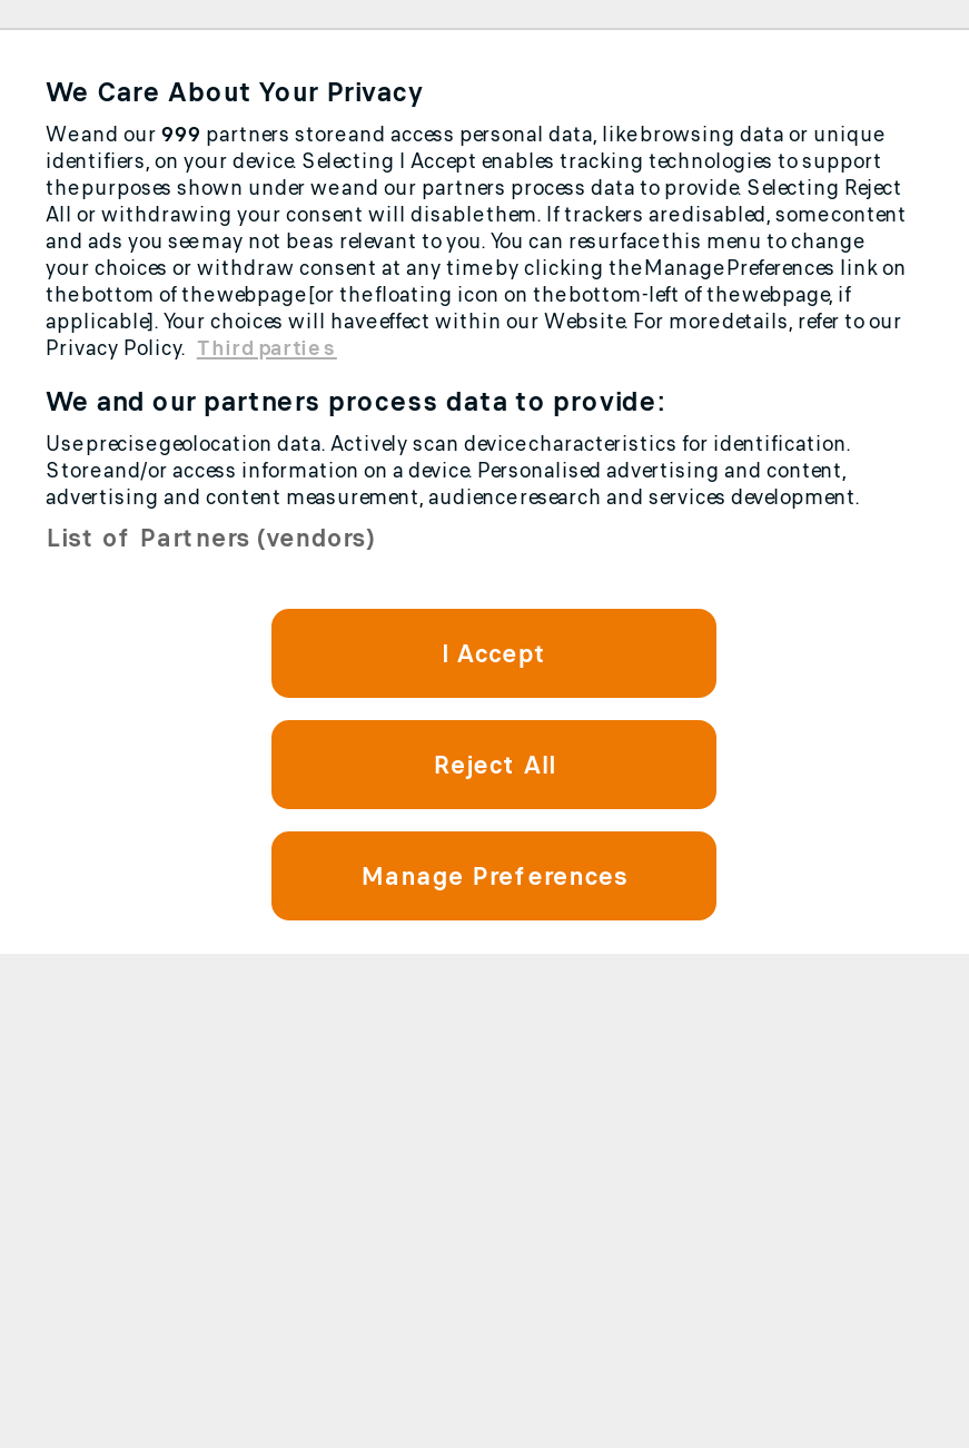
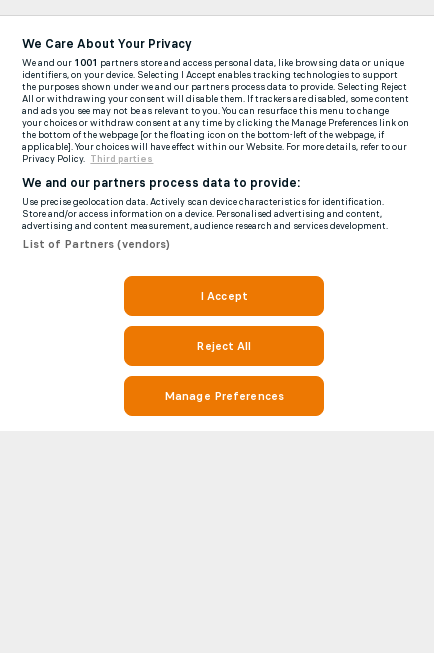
- We and our 999 partners store and access personal data, like browsing data or unique
+ We and our 1001 partners store and access personal data, like browsing data or unique
